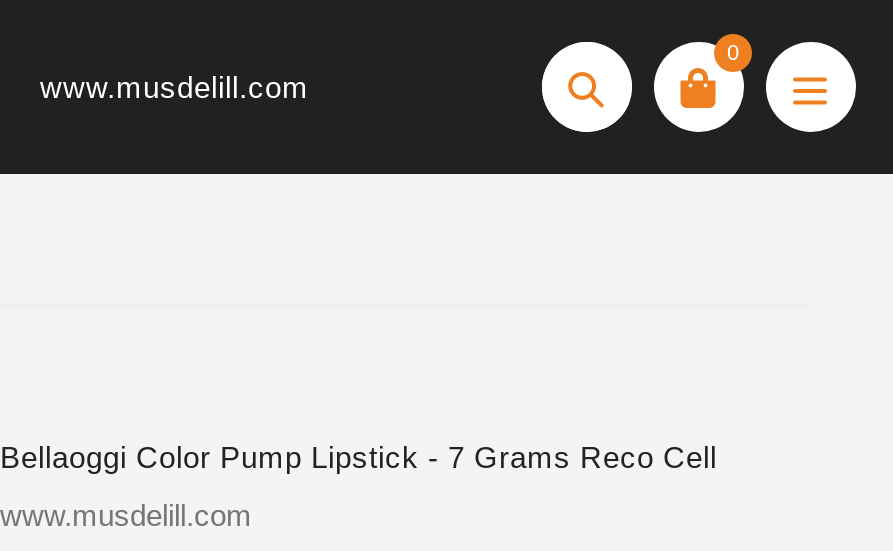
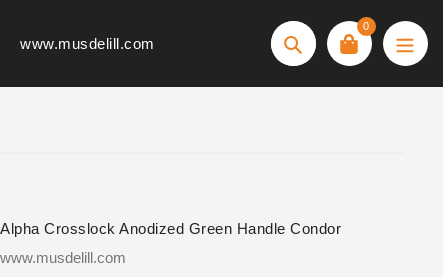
- Bellaoggi Color Pump Lipstick - 7 Grams Reco Cell
+ Alpha Crosslock Anodized Green Handle Condor
